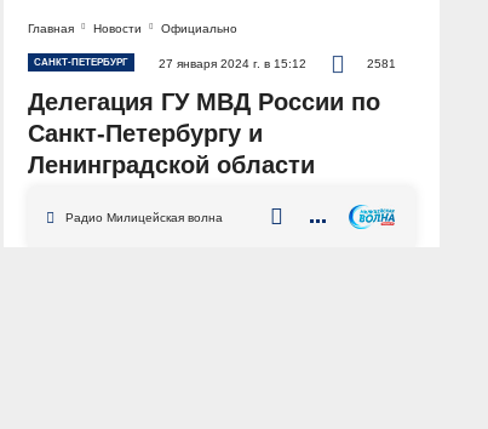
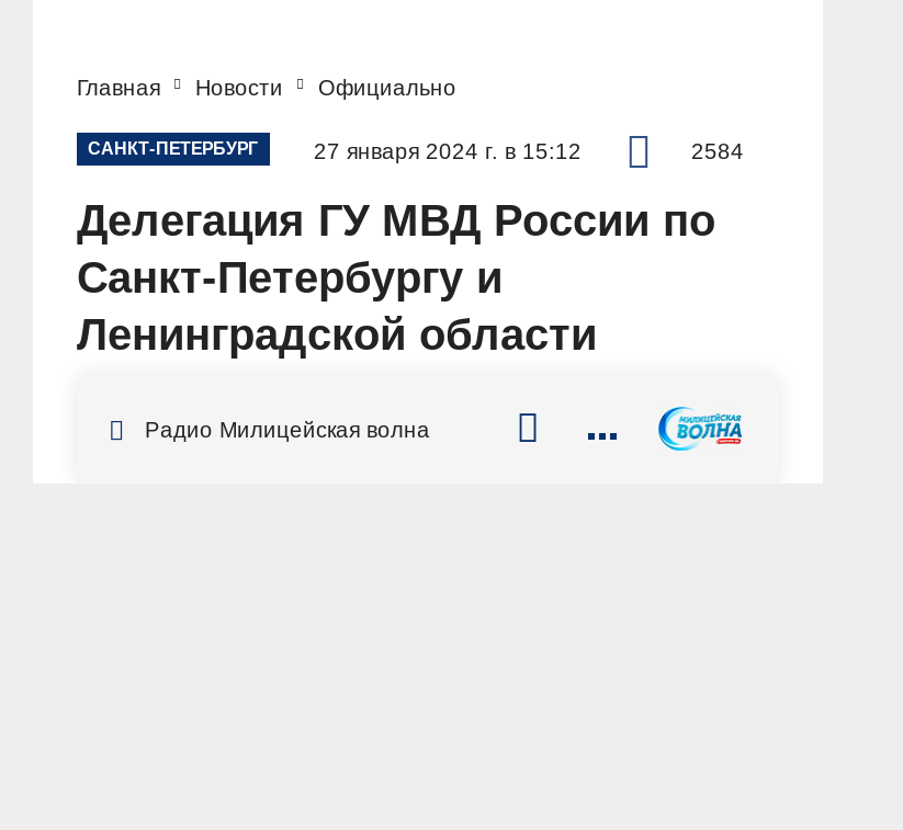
- 2581
+ 2584
